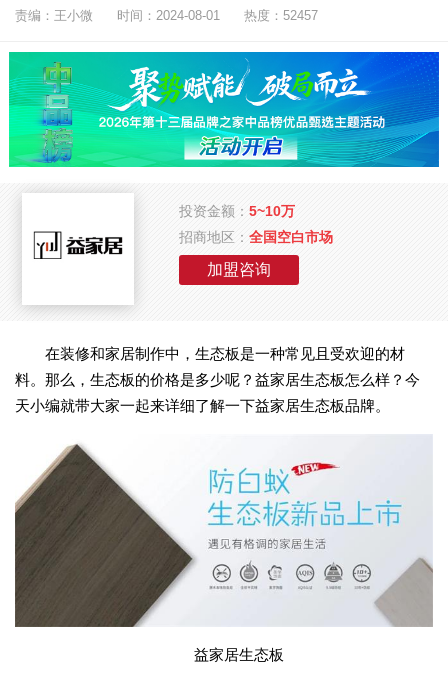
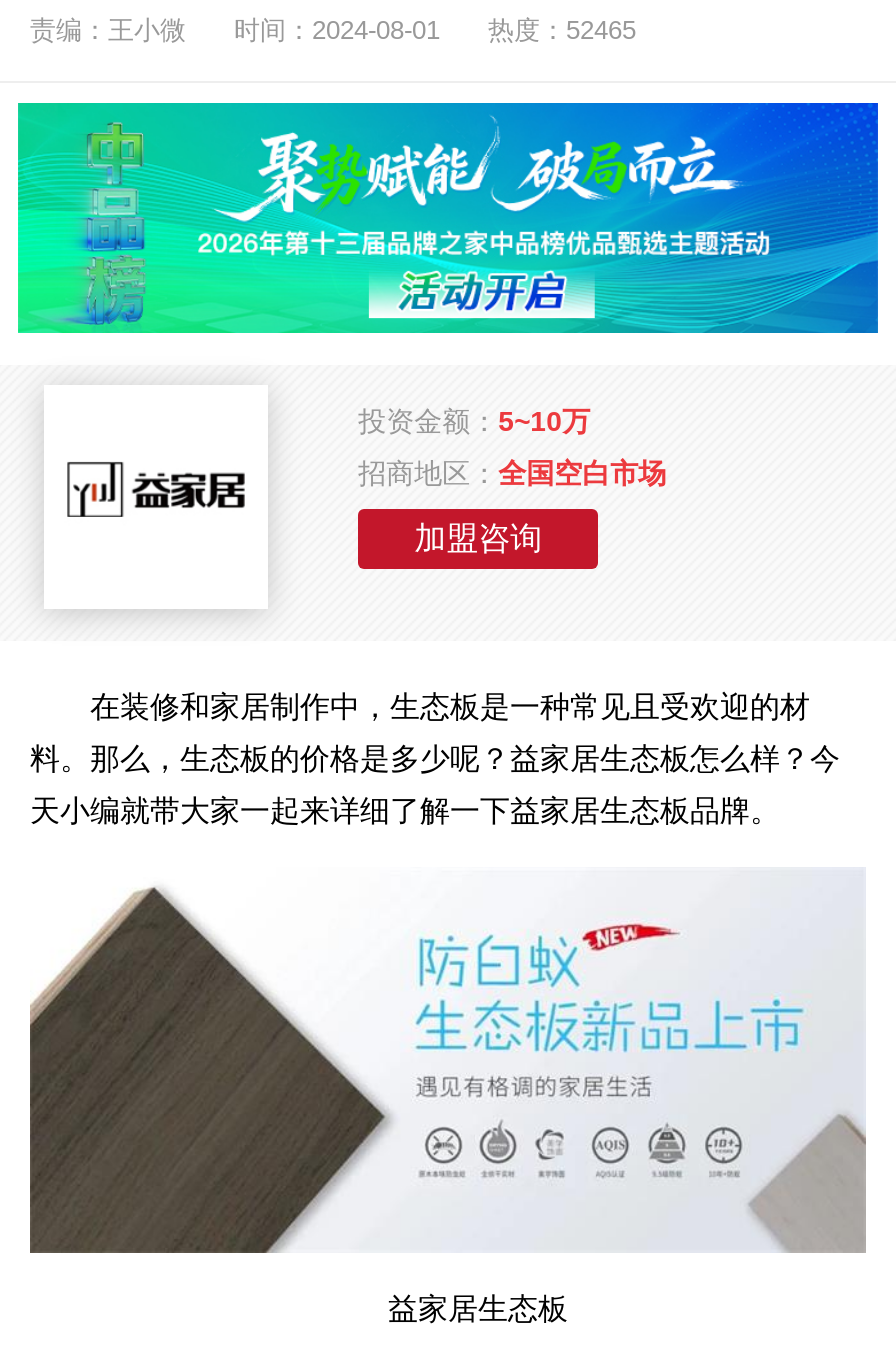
- 责编：王小微 时间：2024-08-01 热度：52457
+ 责编：王小微 时间：2024-08-01 热度：52465
